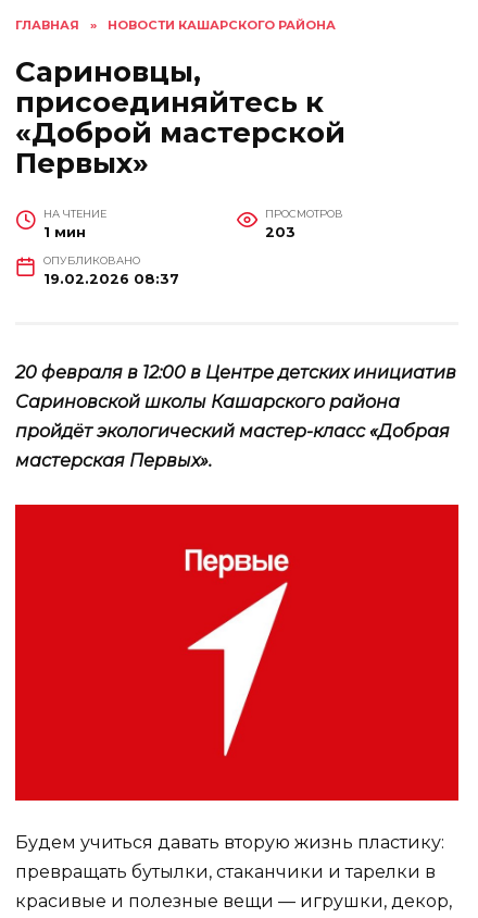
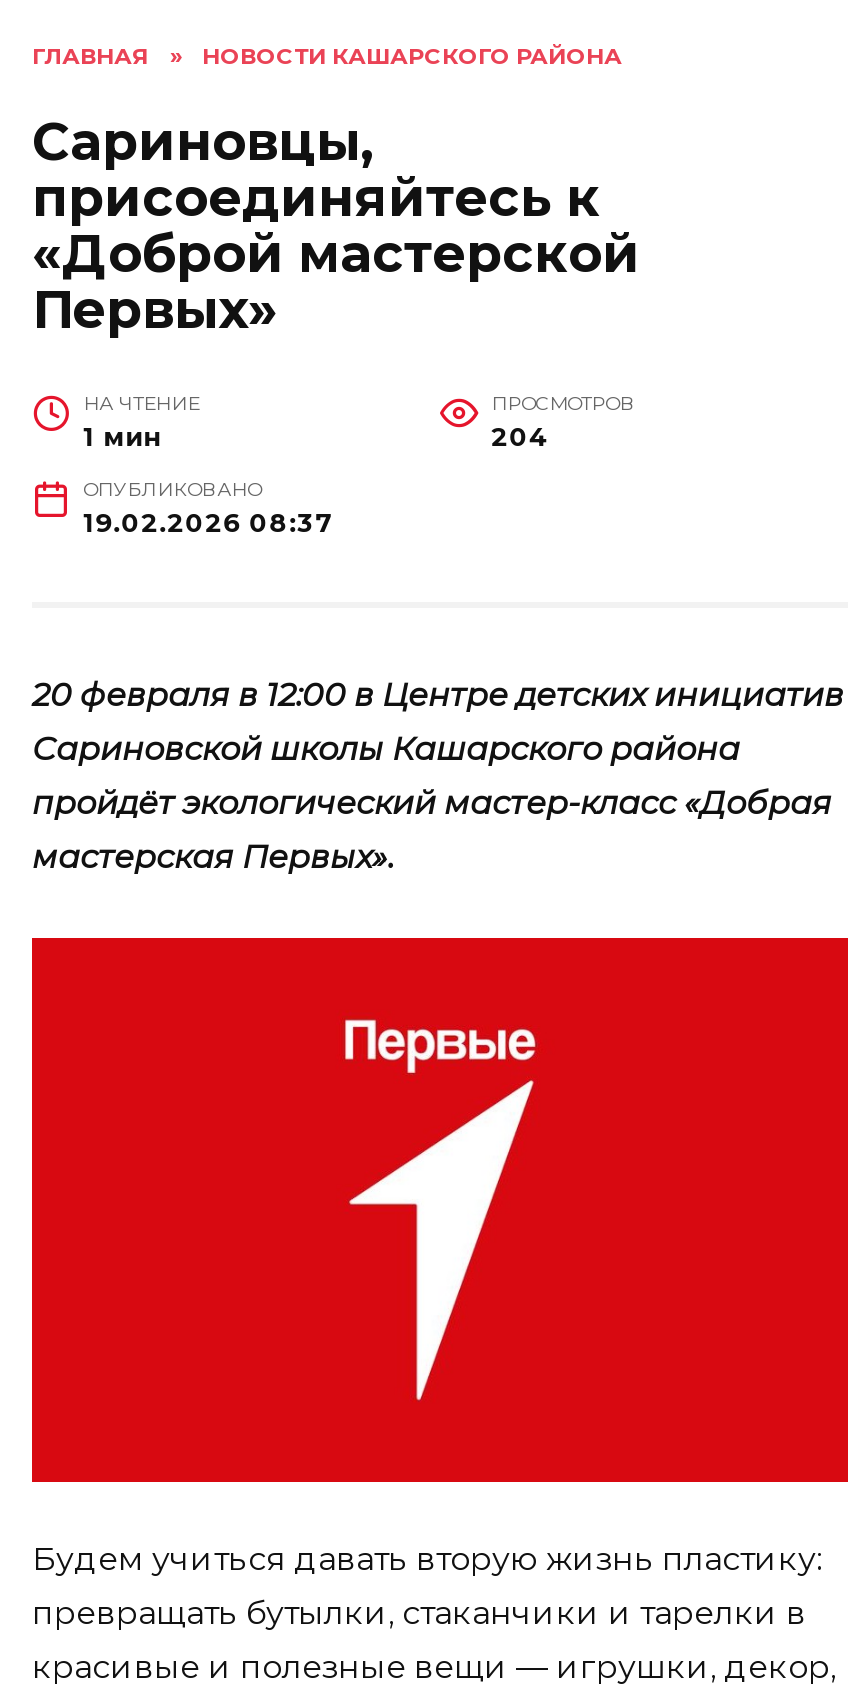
- 203
+ 204
